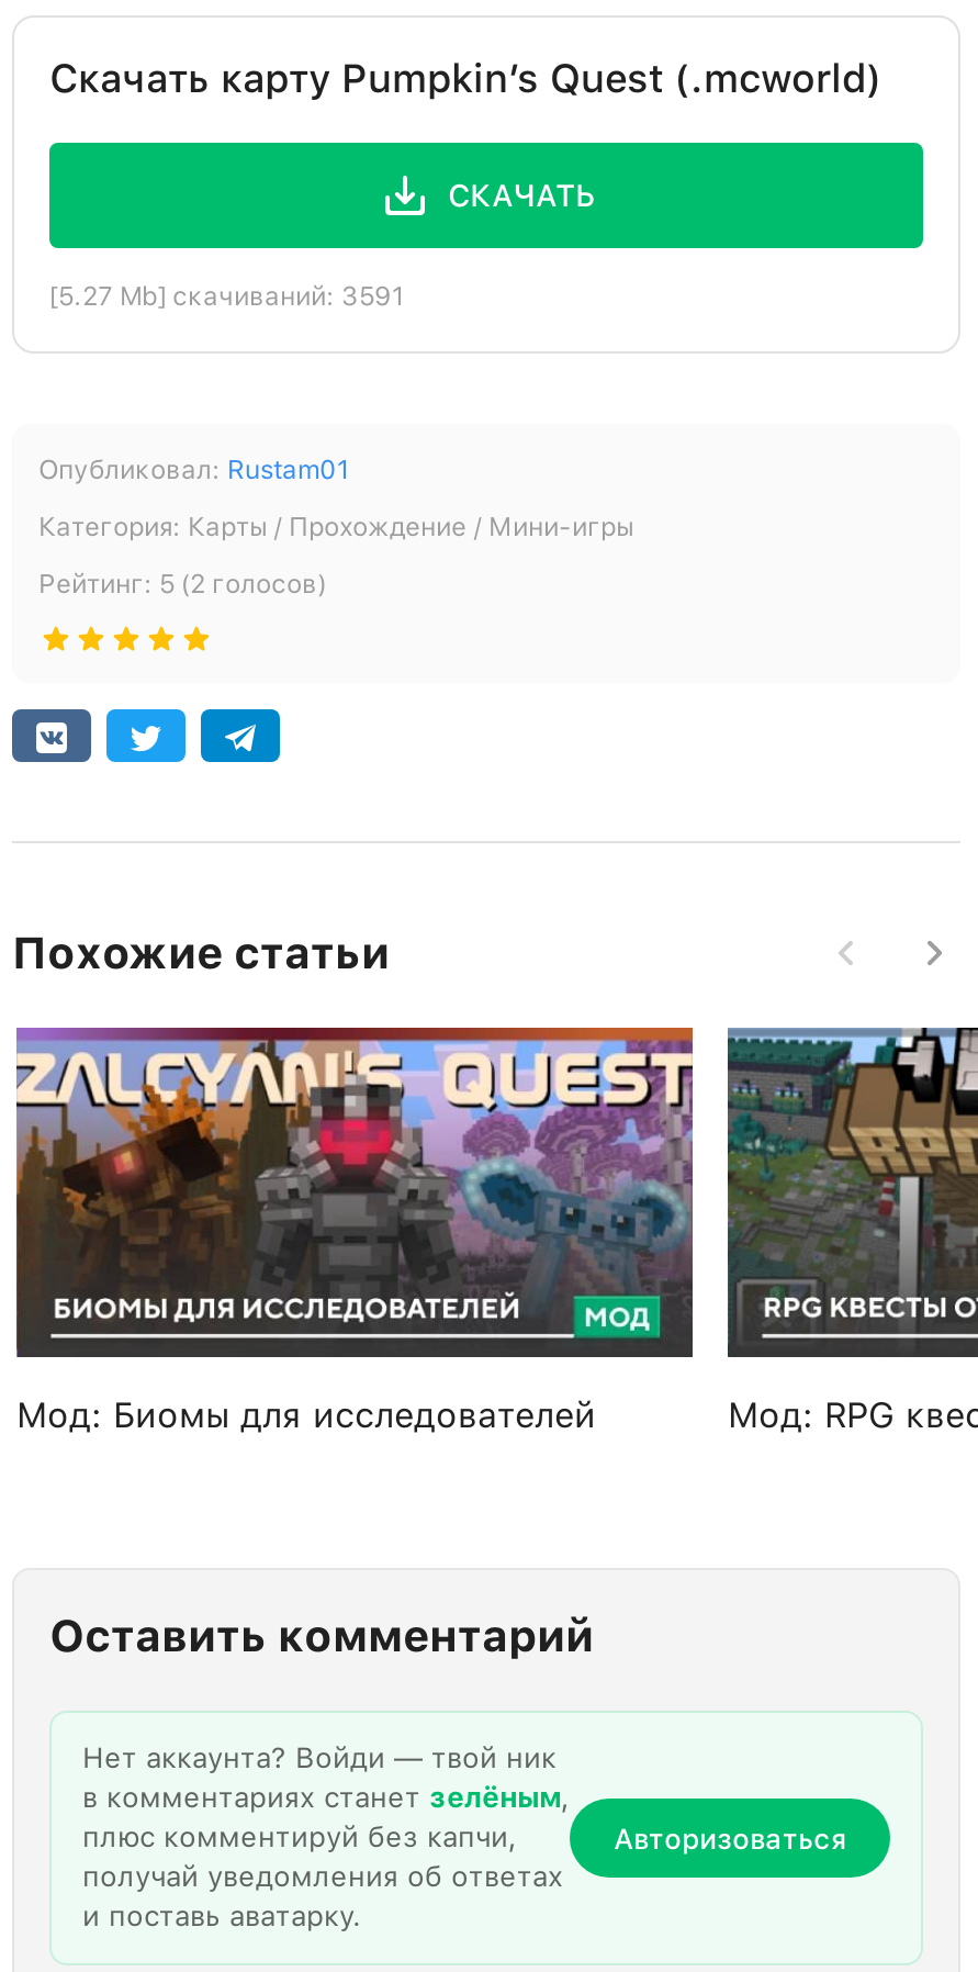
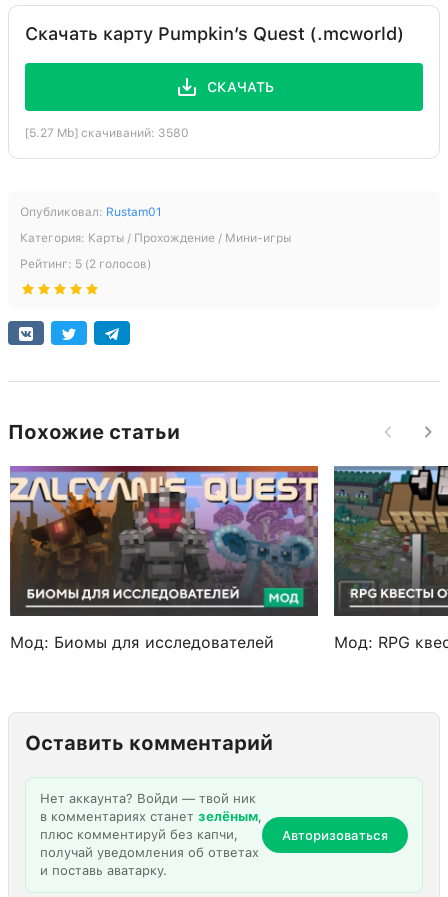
- [5.27 Mb] скачиваний: 3591
+ [5.27 Mb] скачиваний: 3580
